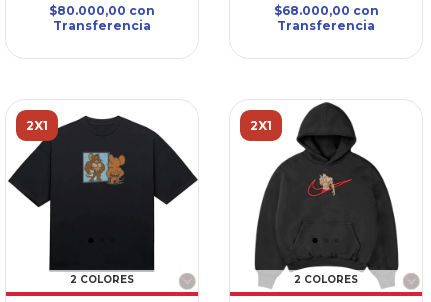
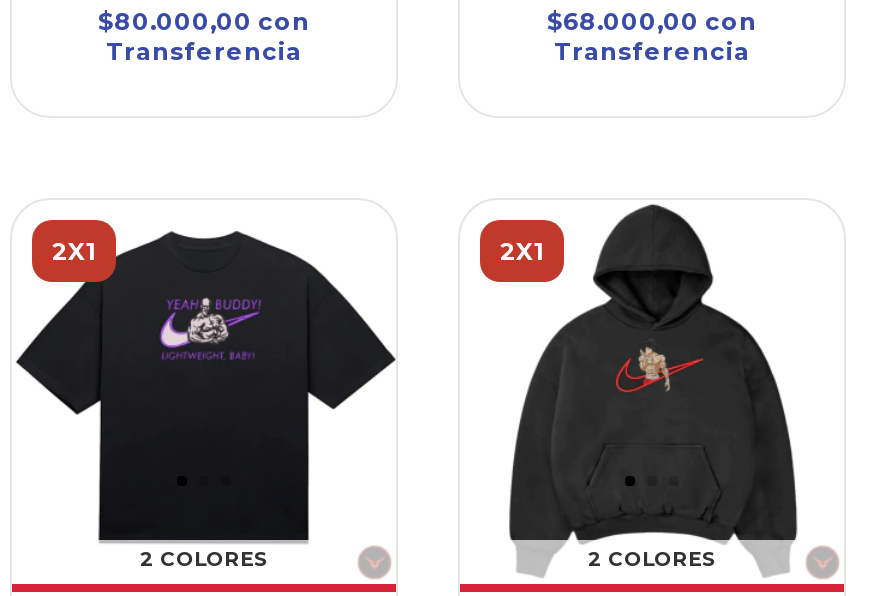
- [image]
+ [image]
